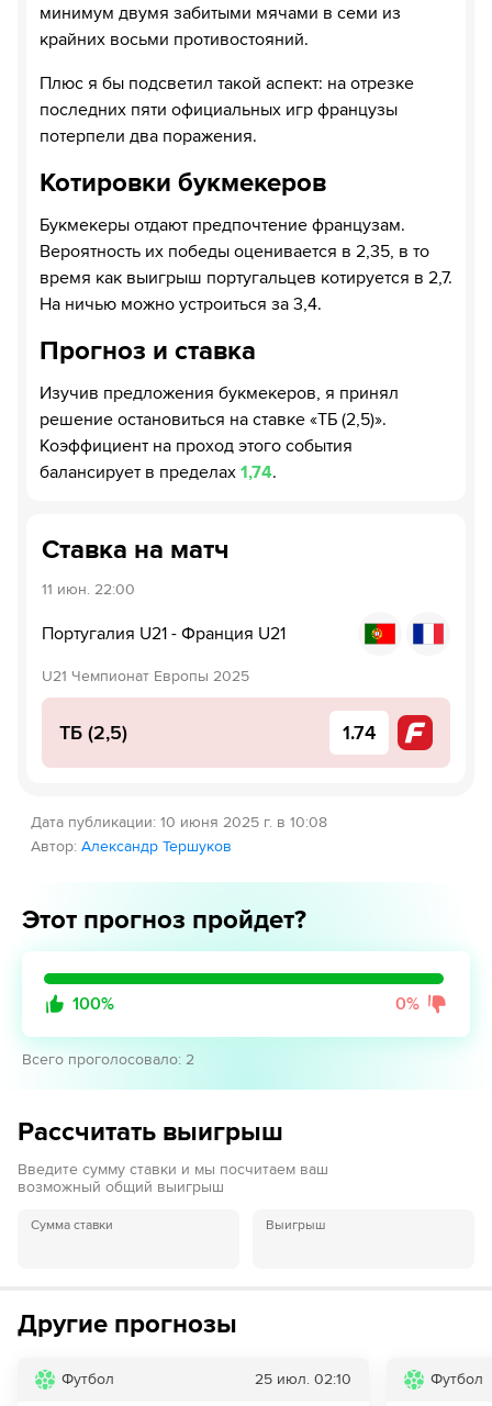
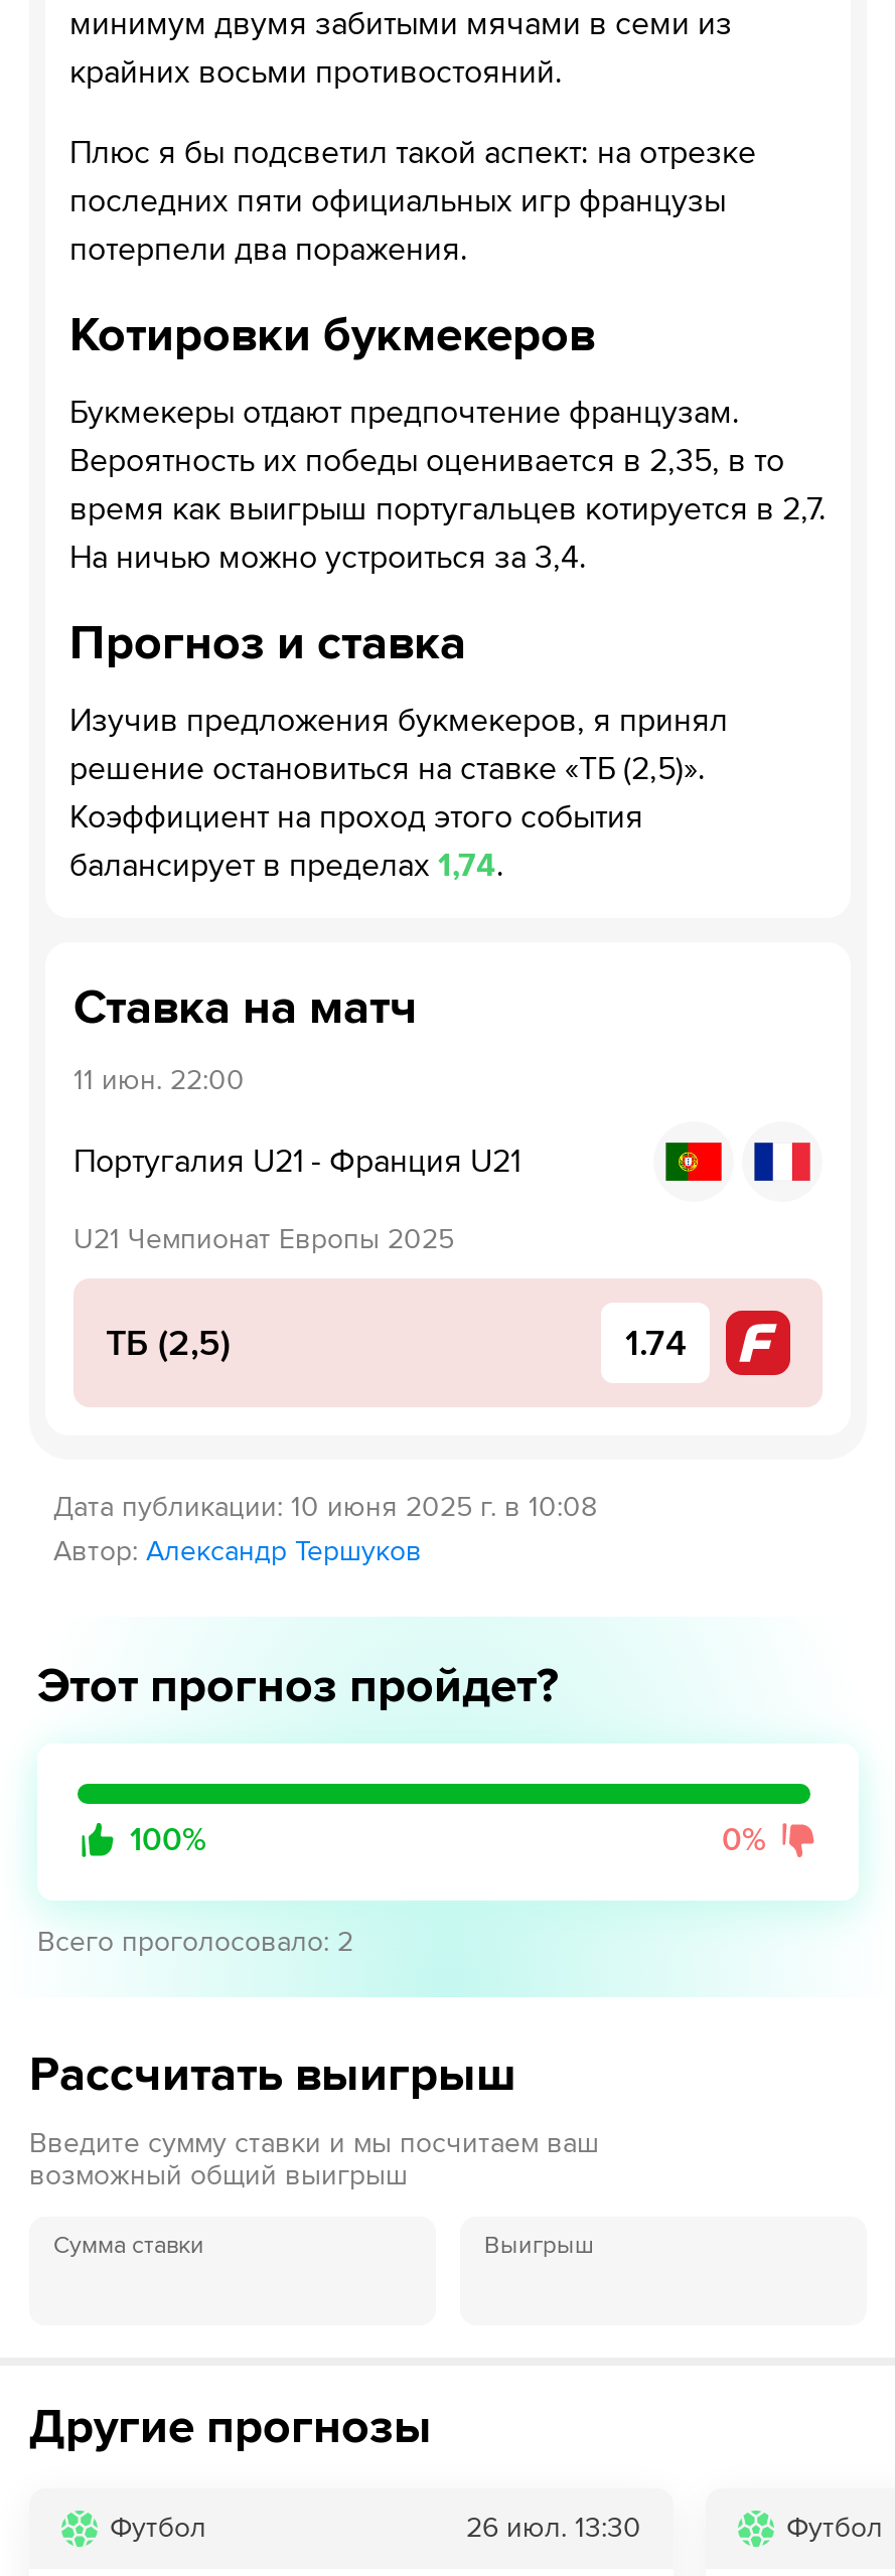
- 25 июл. 02:10
+ 26 июл. 13:30
